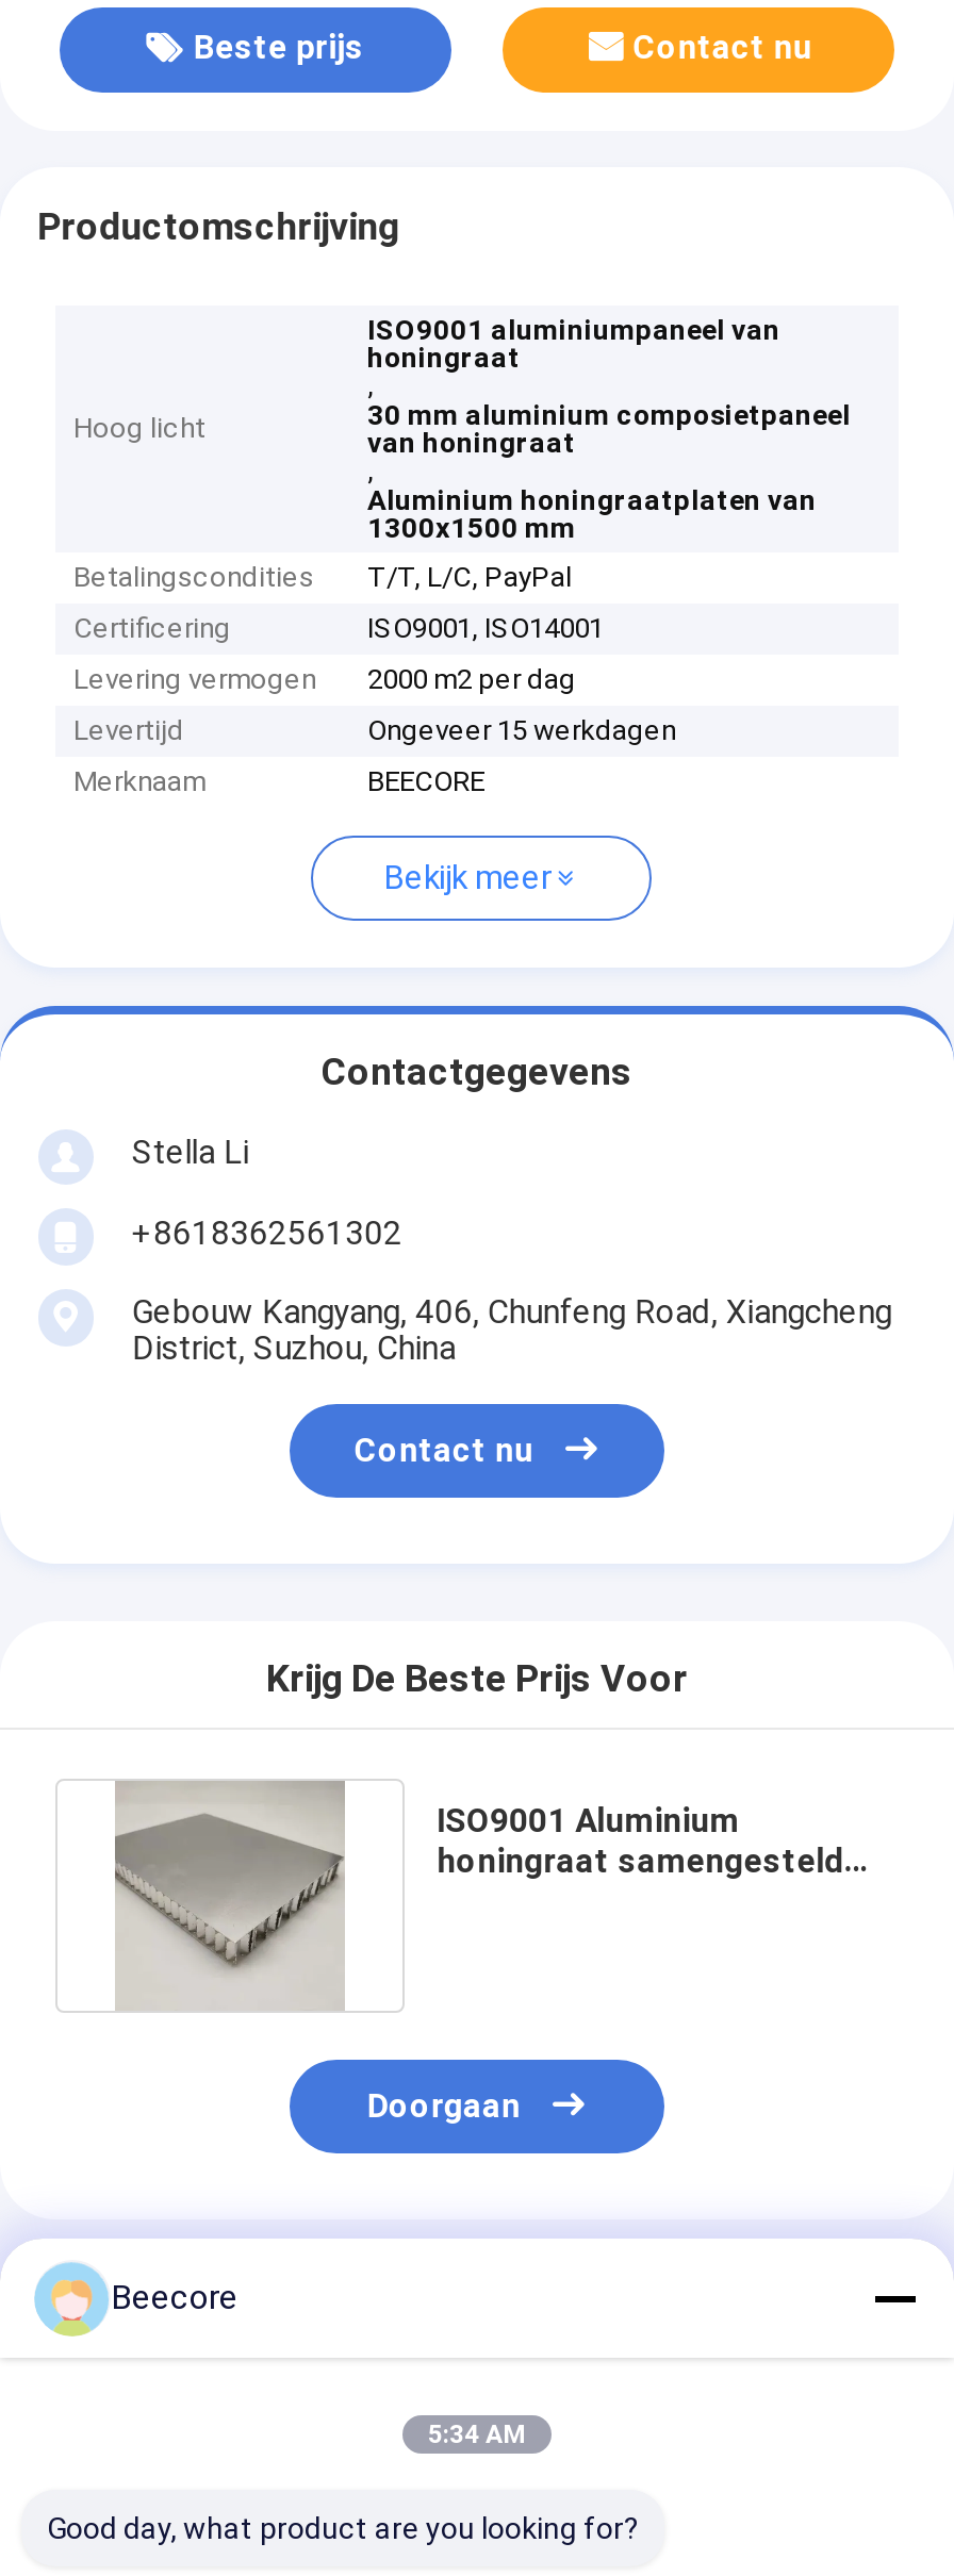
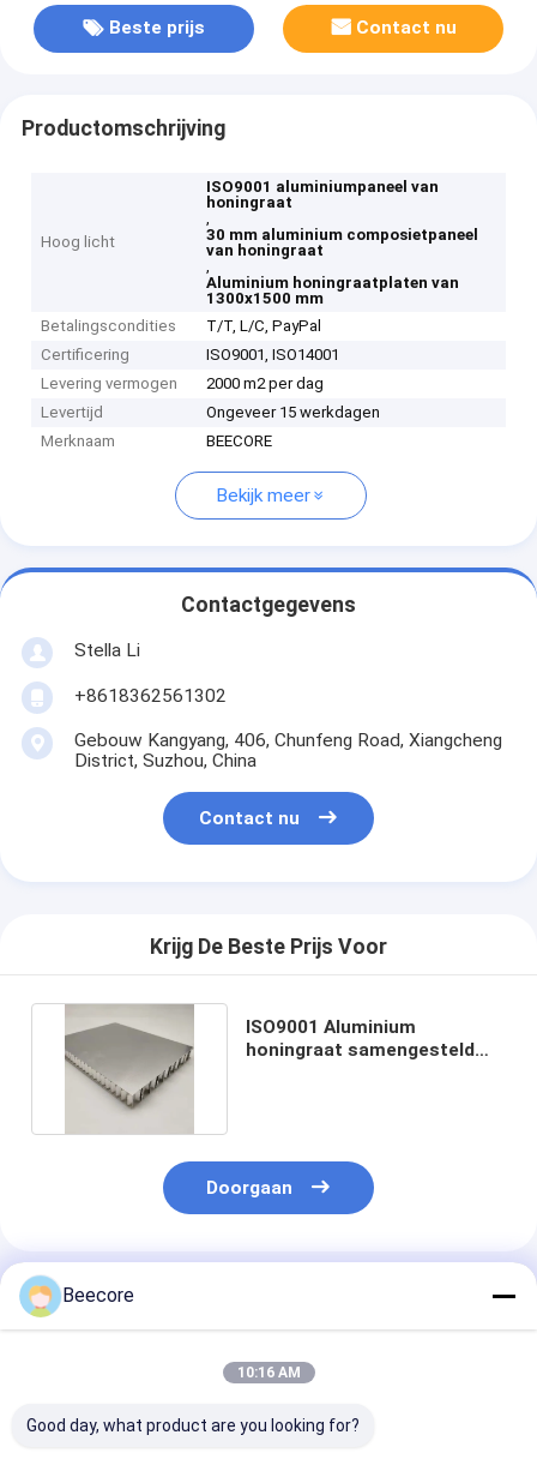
- 5:34 AM
+ 10:16 AM
